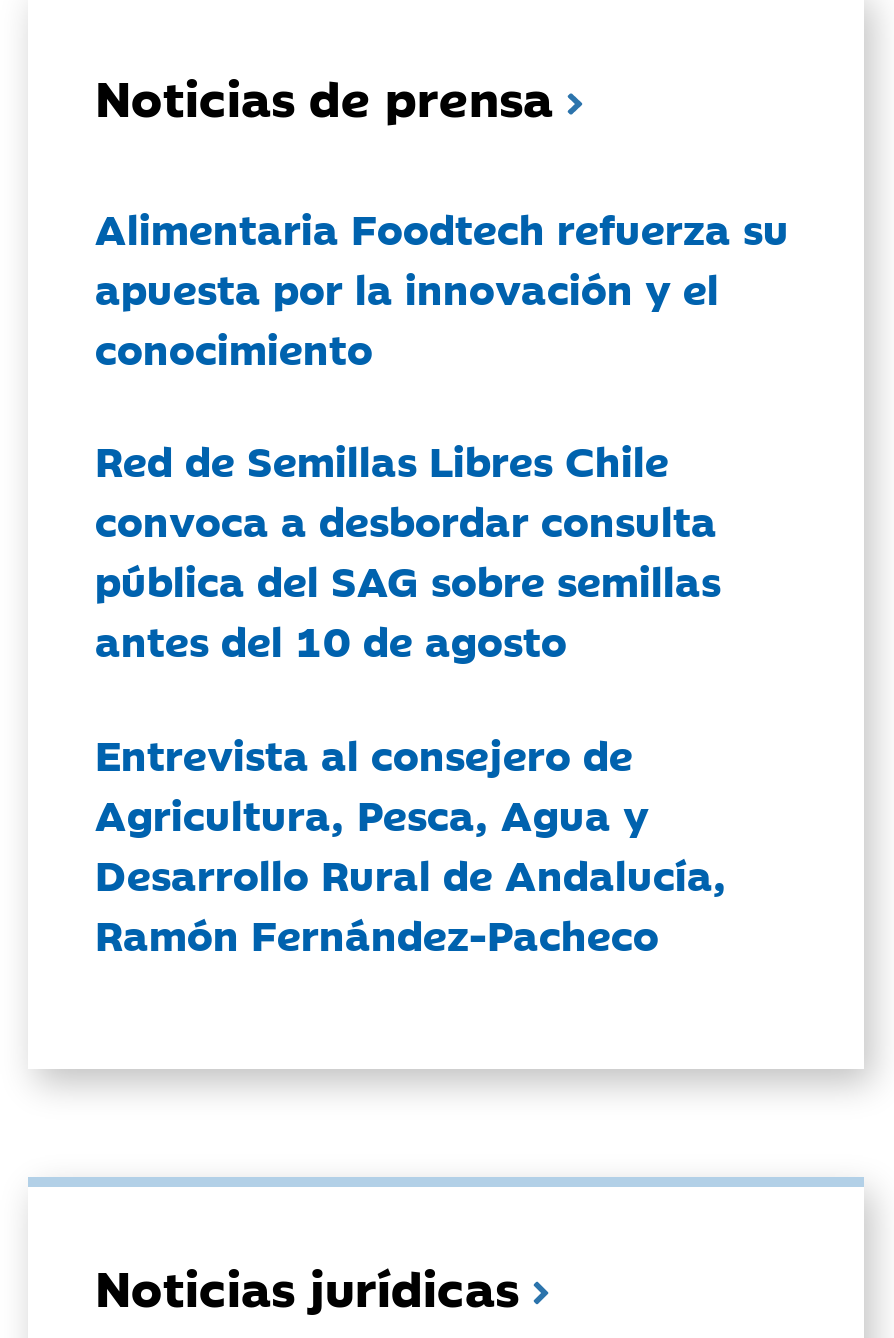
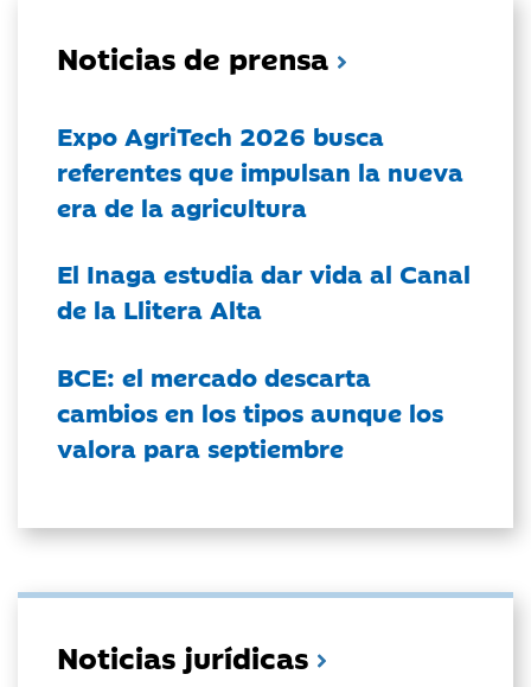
- Alimentaria Foodtech refuerza su
- apuesta por la innovación y el
- conocimiento
+ Expo AgriTech 2026 busca
+ referentes que impulsan la nueva
+ era de la agricultura

- Red de Semillas Libres Chile
- convoca a desbordar consulta
- pública del SAG sobre semillas
- antes del 10 de agosto
+ El Inaga estudia dar vida al Canal
+ de la Llitera Alta

- Entrevista al consejero de
- Agricultura, Pesca, Agua y
- Desarrollo Rural de Andalucía,
- Ramón Fernández-Pacheco
+ BCE: el mercado descarta
+ cambios en los tipos aunque los
+ valora para septiembre
